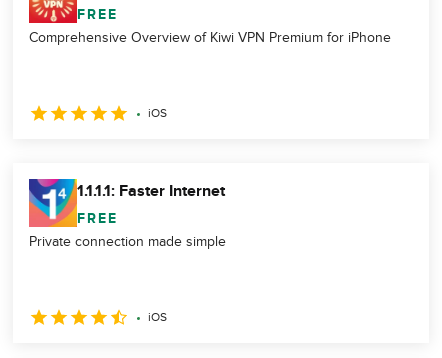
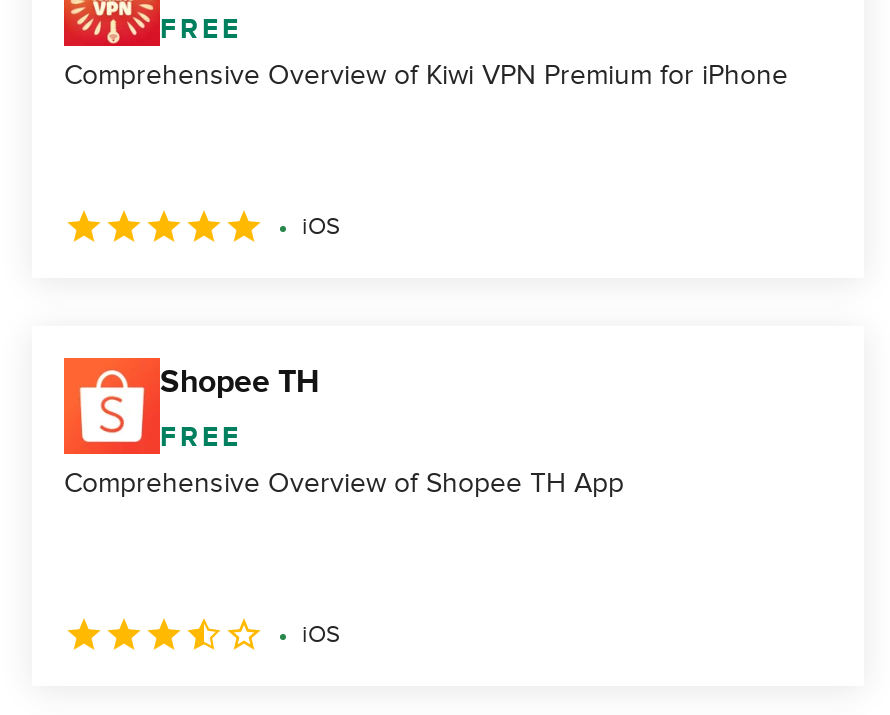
- [image]
- 1.1.1.1: Faster Internet
+ [image]
+ Shopee TH

- Private connection made simple
+ Comprehensive Overview of Shopee TH App
